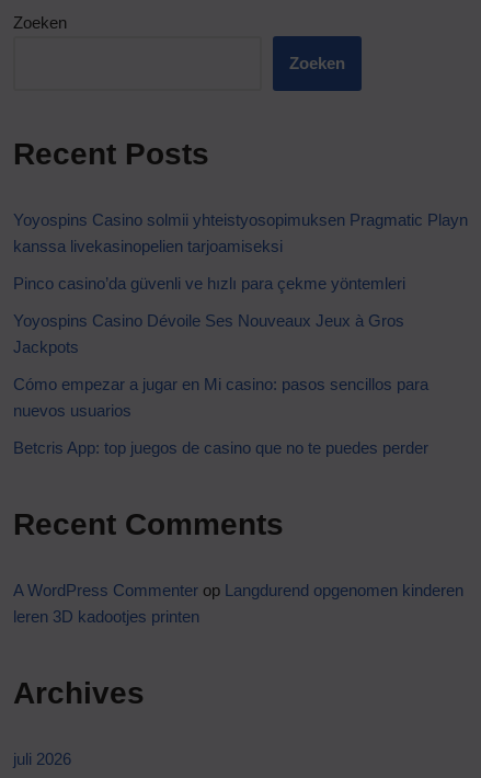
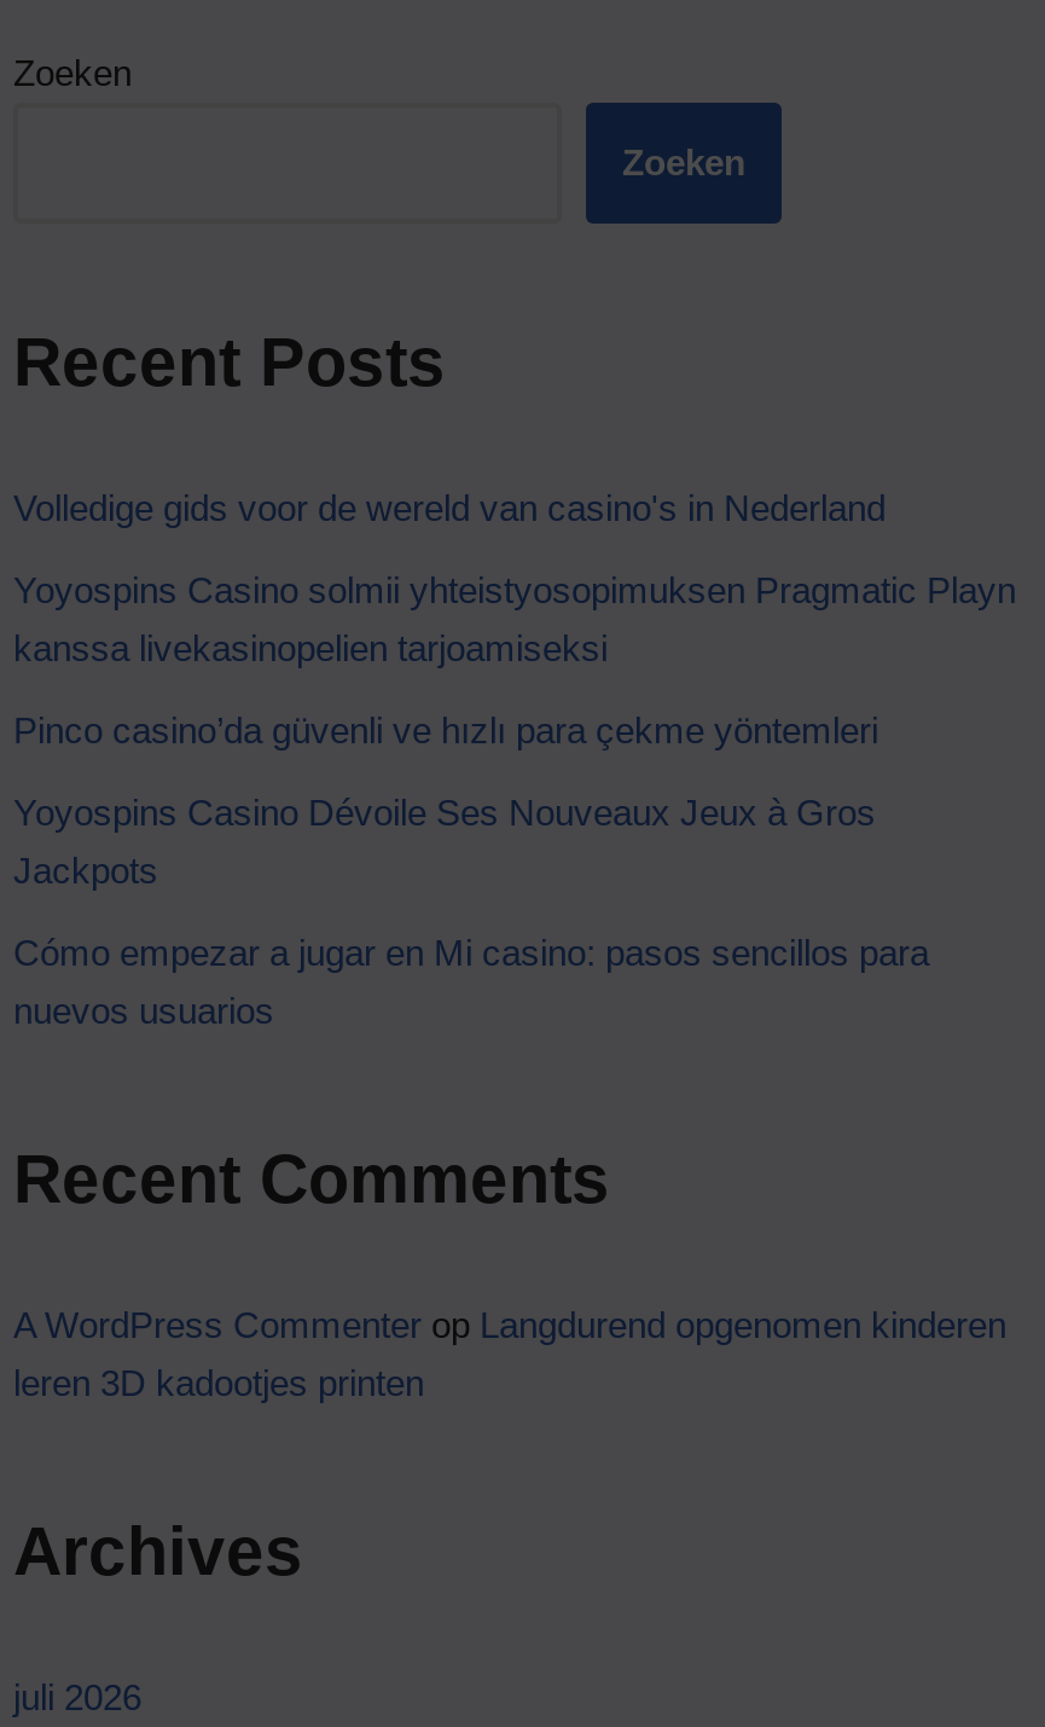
+ Volledige gids voor de wereld van casino's in Nederland

moved down: Yoyospins Casino solmii yhteistyosopimuksen Pragmatic Playn | kanssa livekasinopelien tarjoamiseksi | Pinco casino’da güvenli ve hızlı para çekme yöntemleri | Yoyospins Casino Dévoile Ses Nouveaux Jeux à Gros | Jackpots | Cómo empezar a jugar en Mi casino: pasos sencillos para | nuevos usuarios

- Betcris App: top juegos de casino que no te puedes perder
